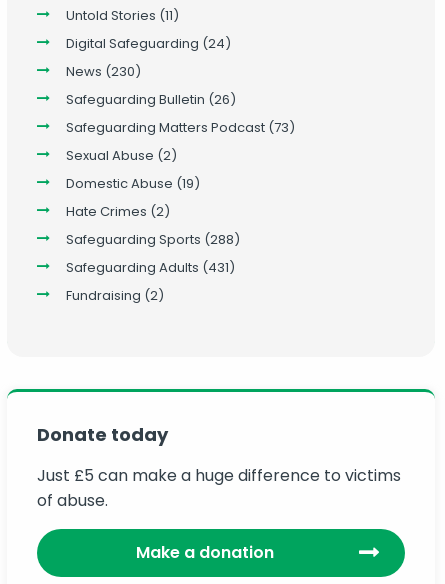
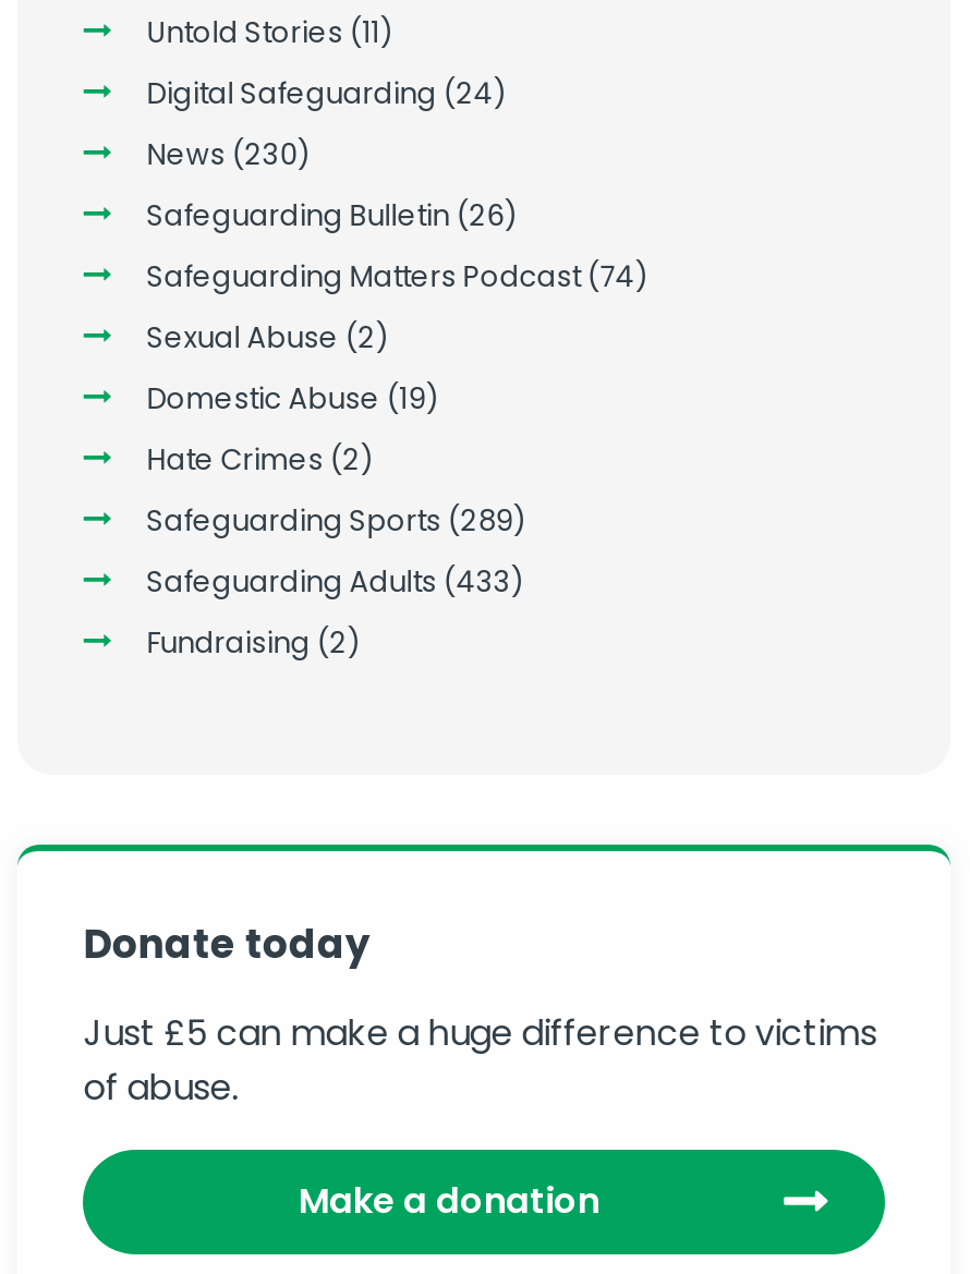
- Safeguarding Matters Podcast (73)
+ Safeguarding Matters Podcast (74)

- Safeguarding Sports (288)
+ Safeguarding Sports (289)

- Safeguarding Adults (431)
+ Safeguarding Adults (433)
